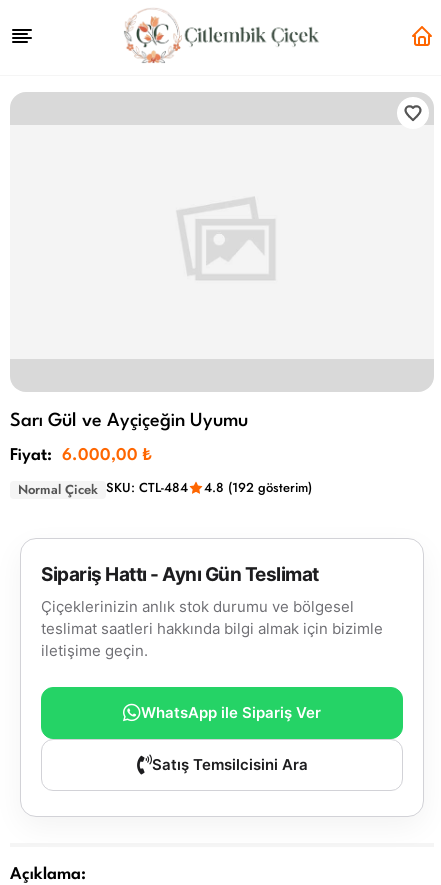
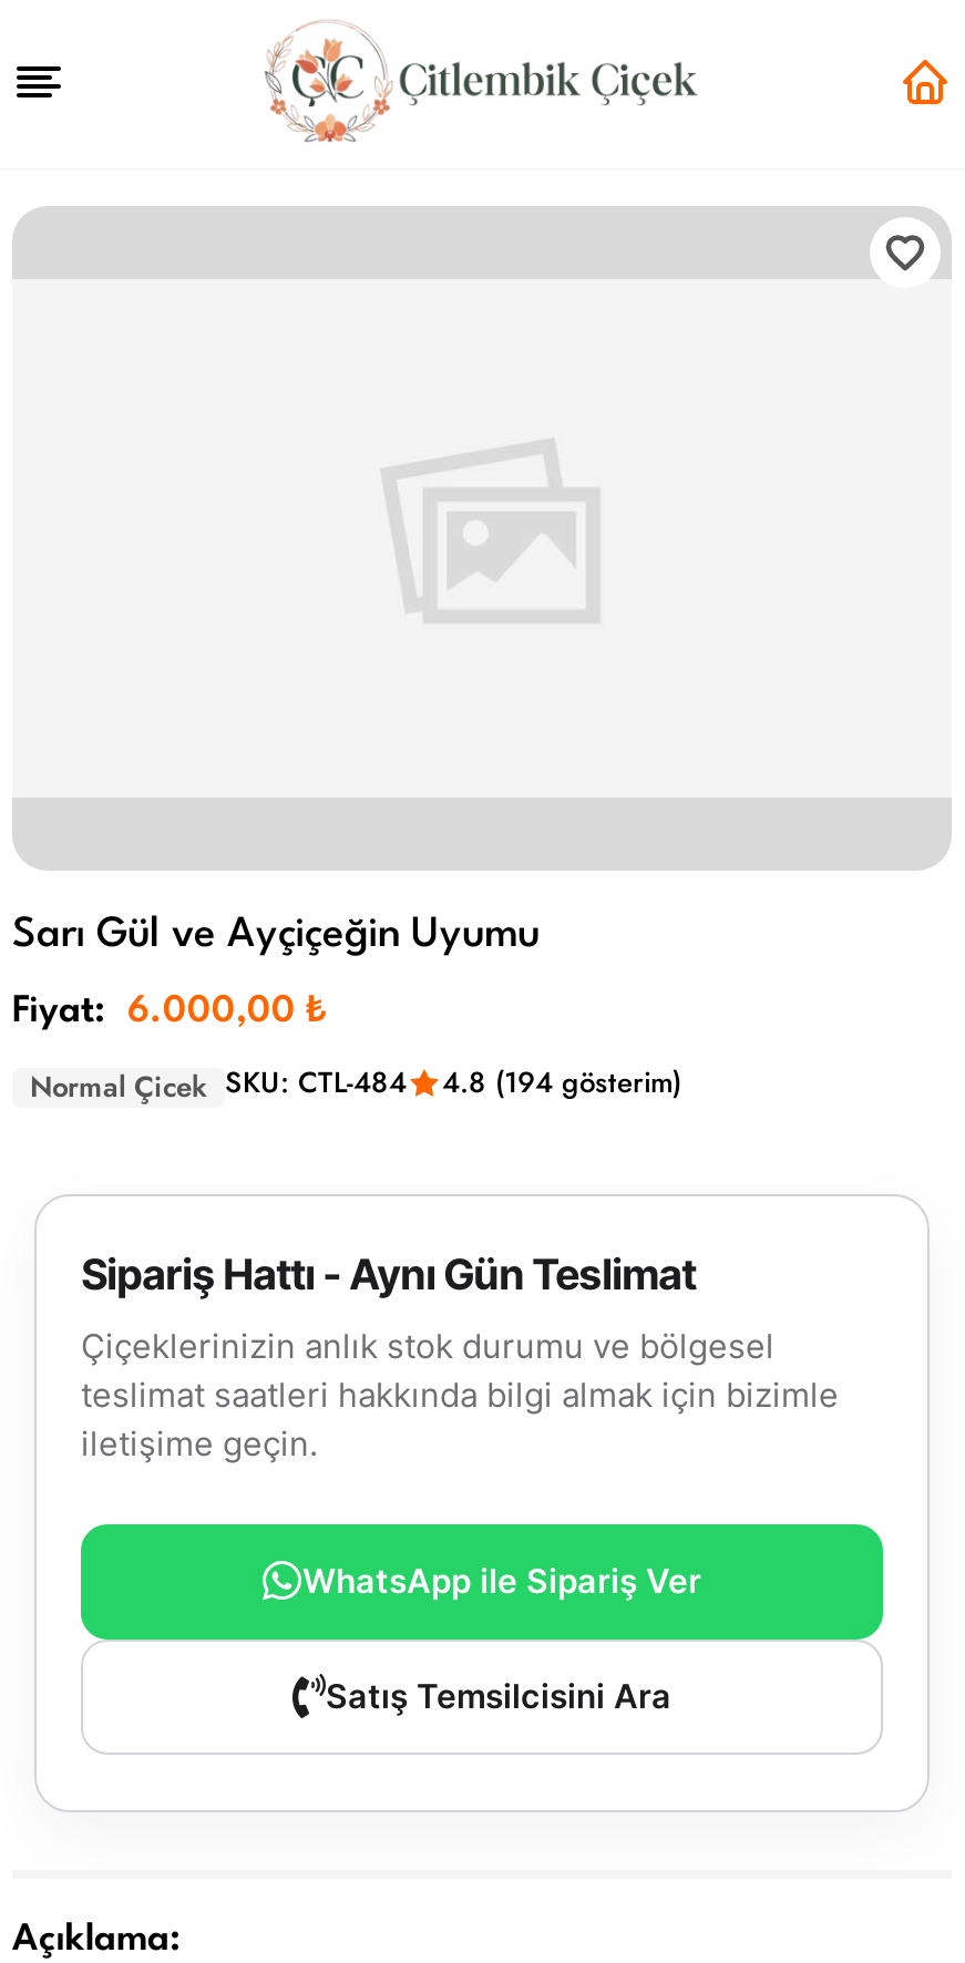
- Normal Çicek SKU: CTL-484 4.8 (192 gösterim)
+ Normal Çicek SKU: CTL-484 4.8 (194 gösterim)
